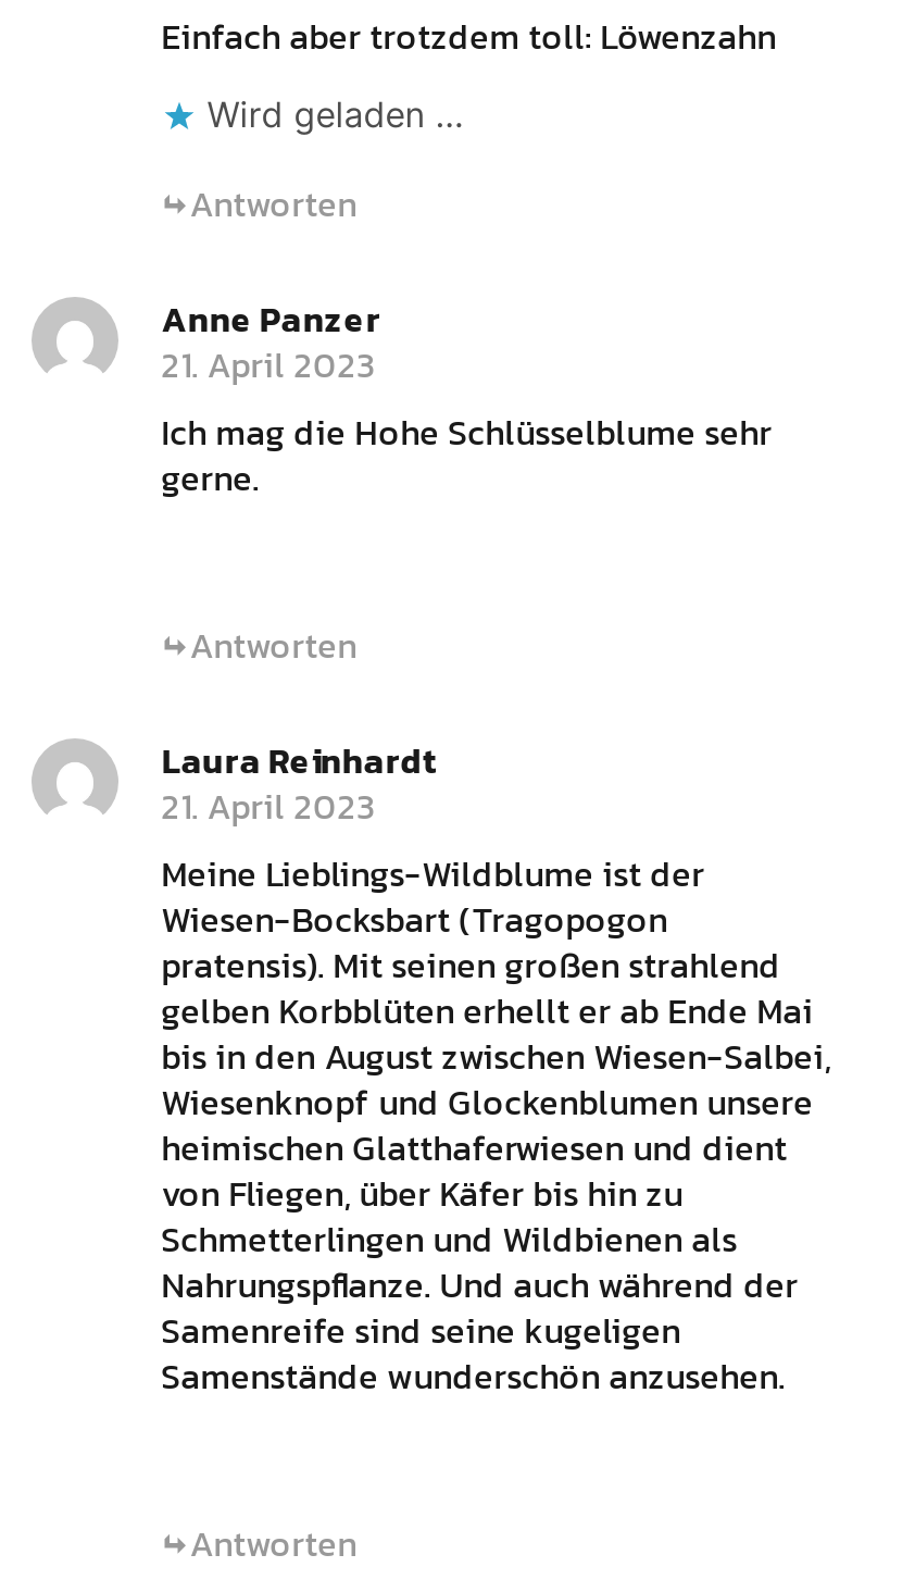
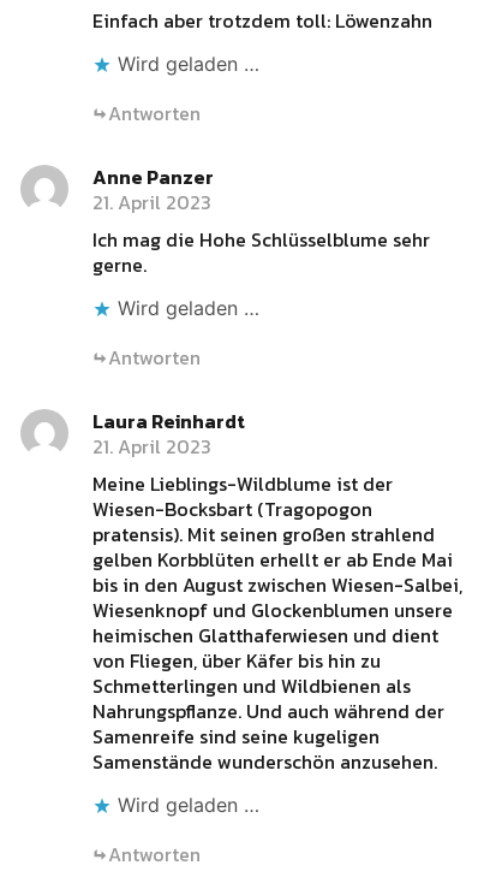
+ Wird geladen …

+ Wird geladen …
